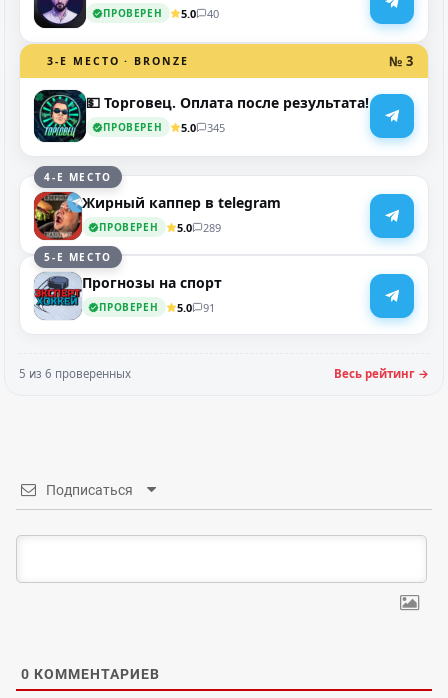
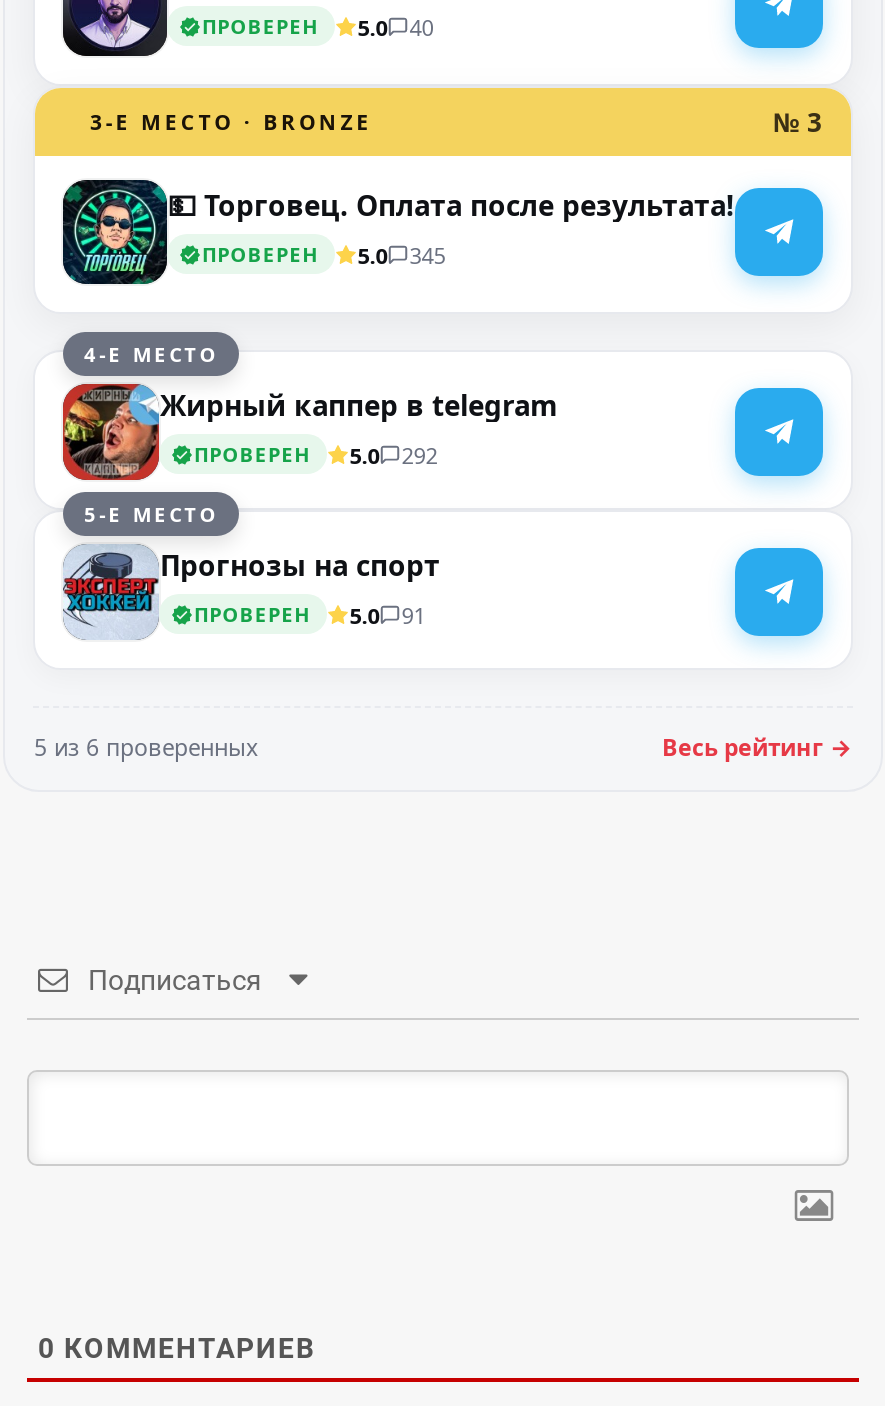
- ПРОВЕРЕН 5.0 289
+ ПРОВЕРЕН 5.0 292
